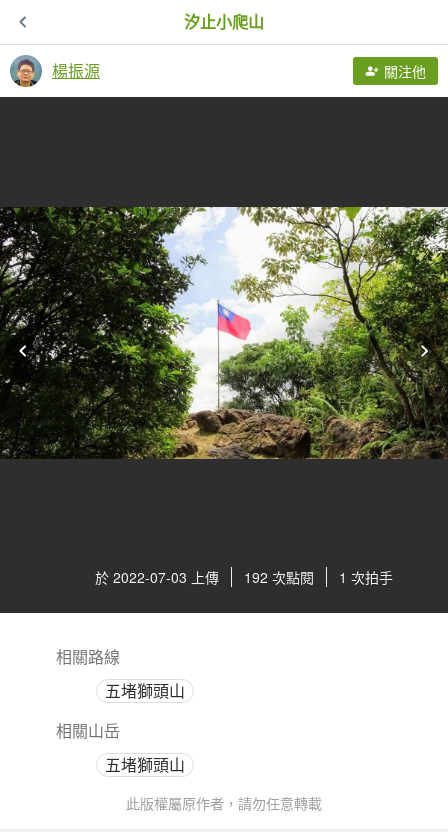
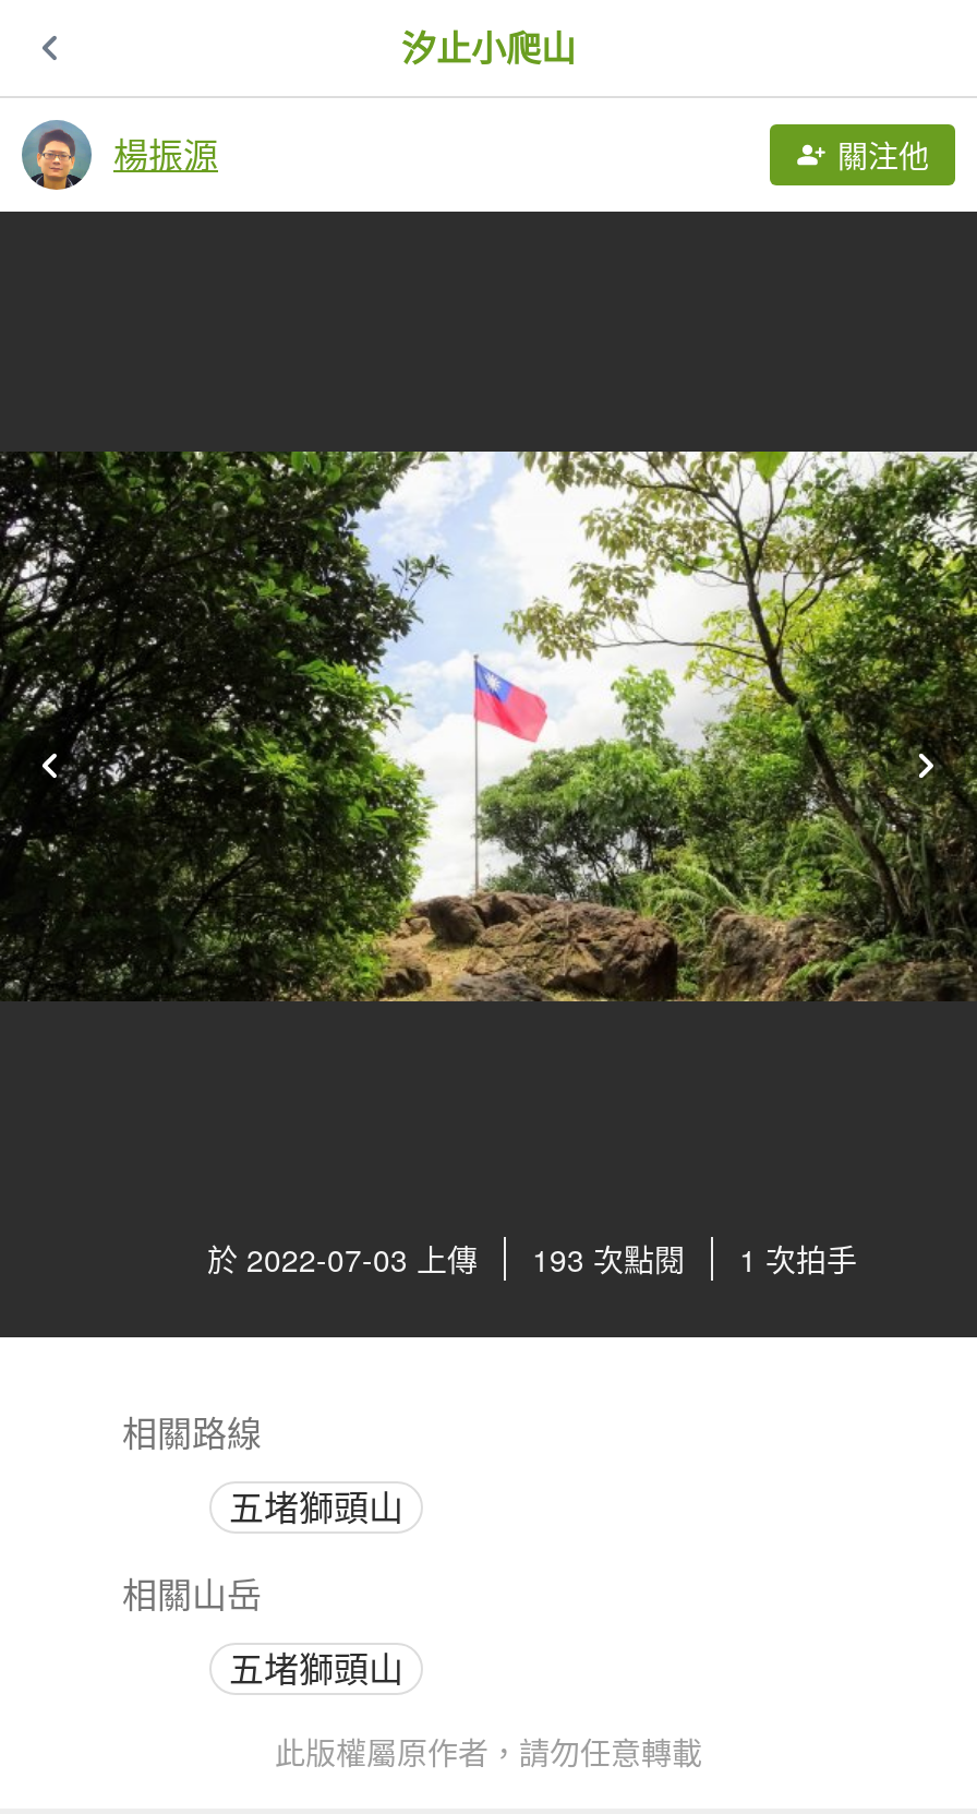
- 於 2022-07-03 上傳 192 次點閱 1 次拍手
+ 於 2022-07-03 上傳 193 次點閱 1 次拍手
